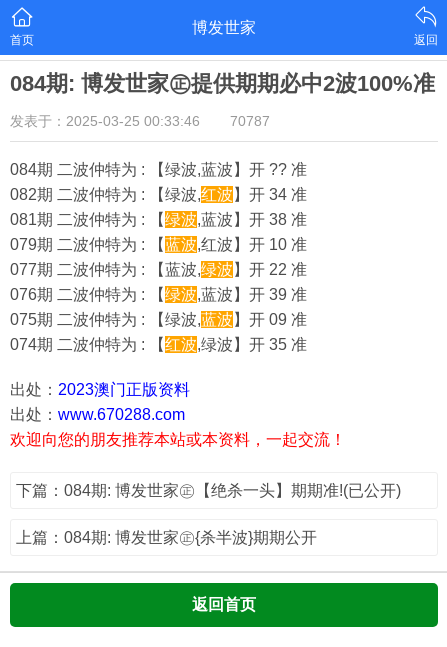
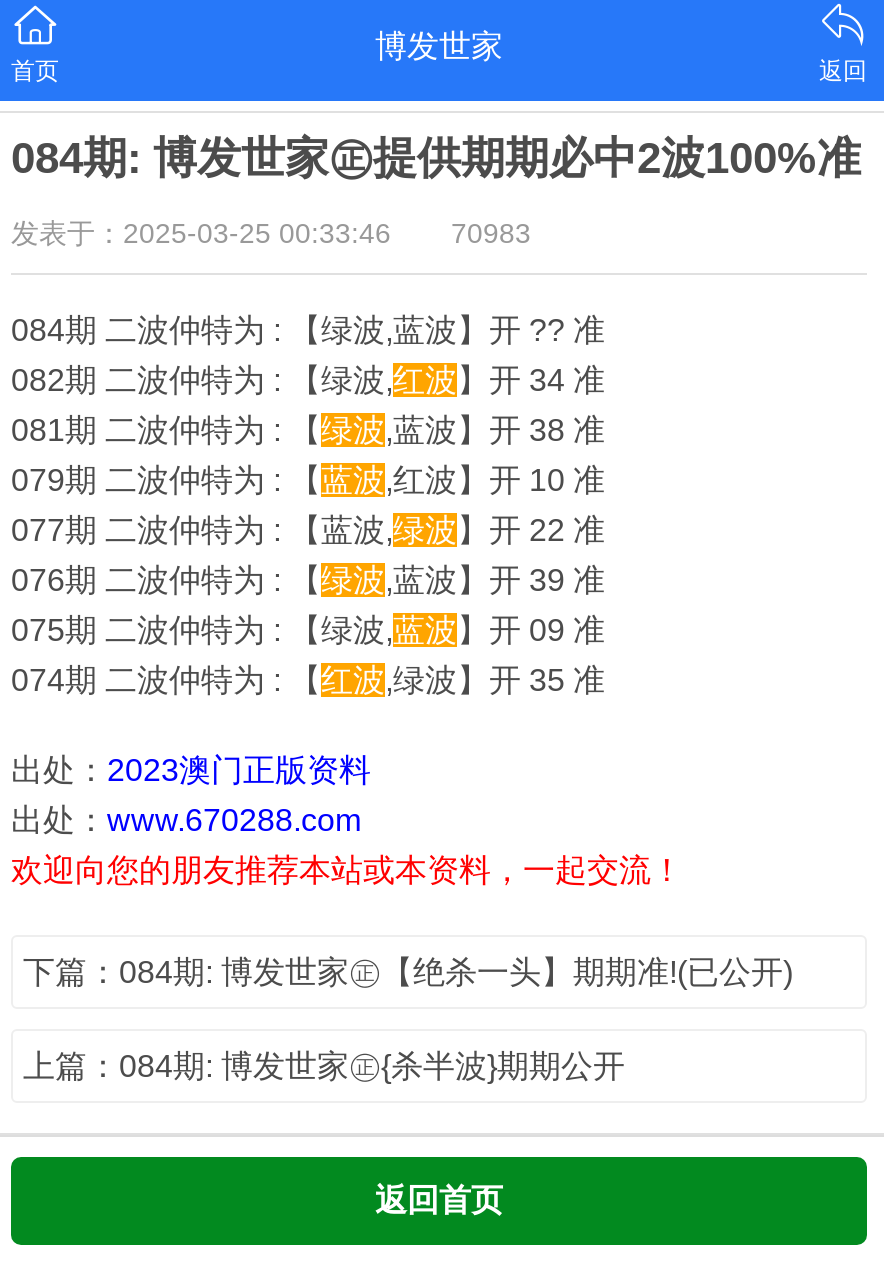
- 发表于：2025-03-25 00:33:46 70787
+ 发表于：2025-03-25 00:33:46 70983
